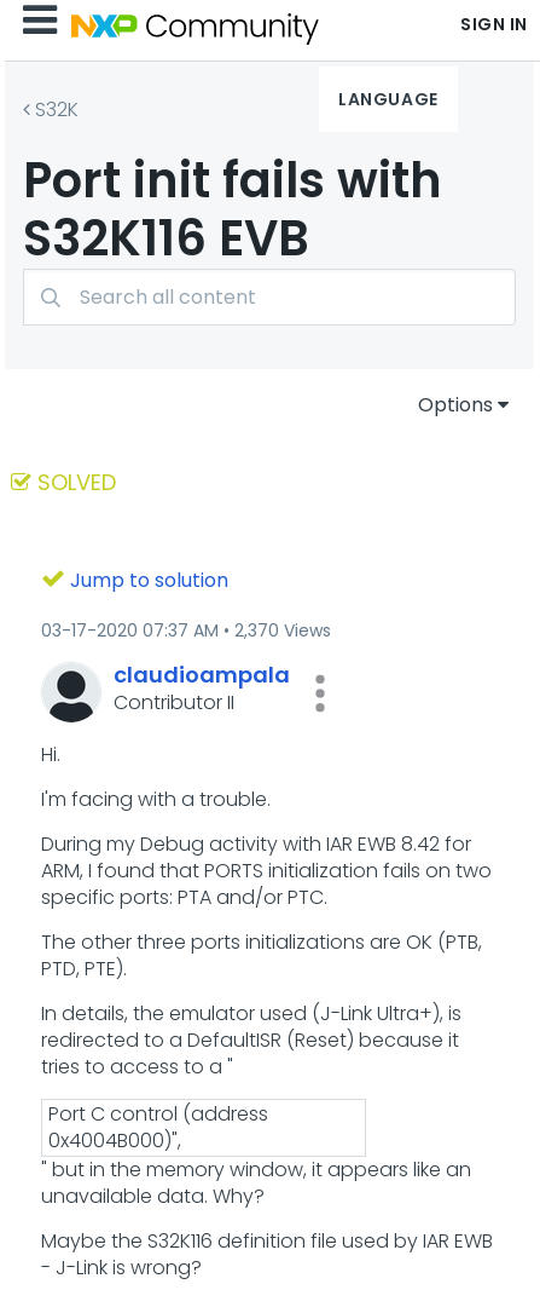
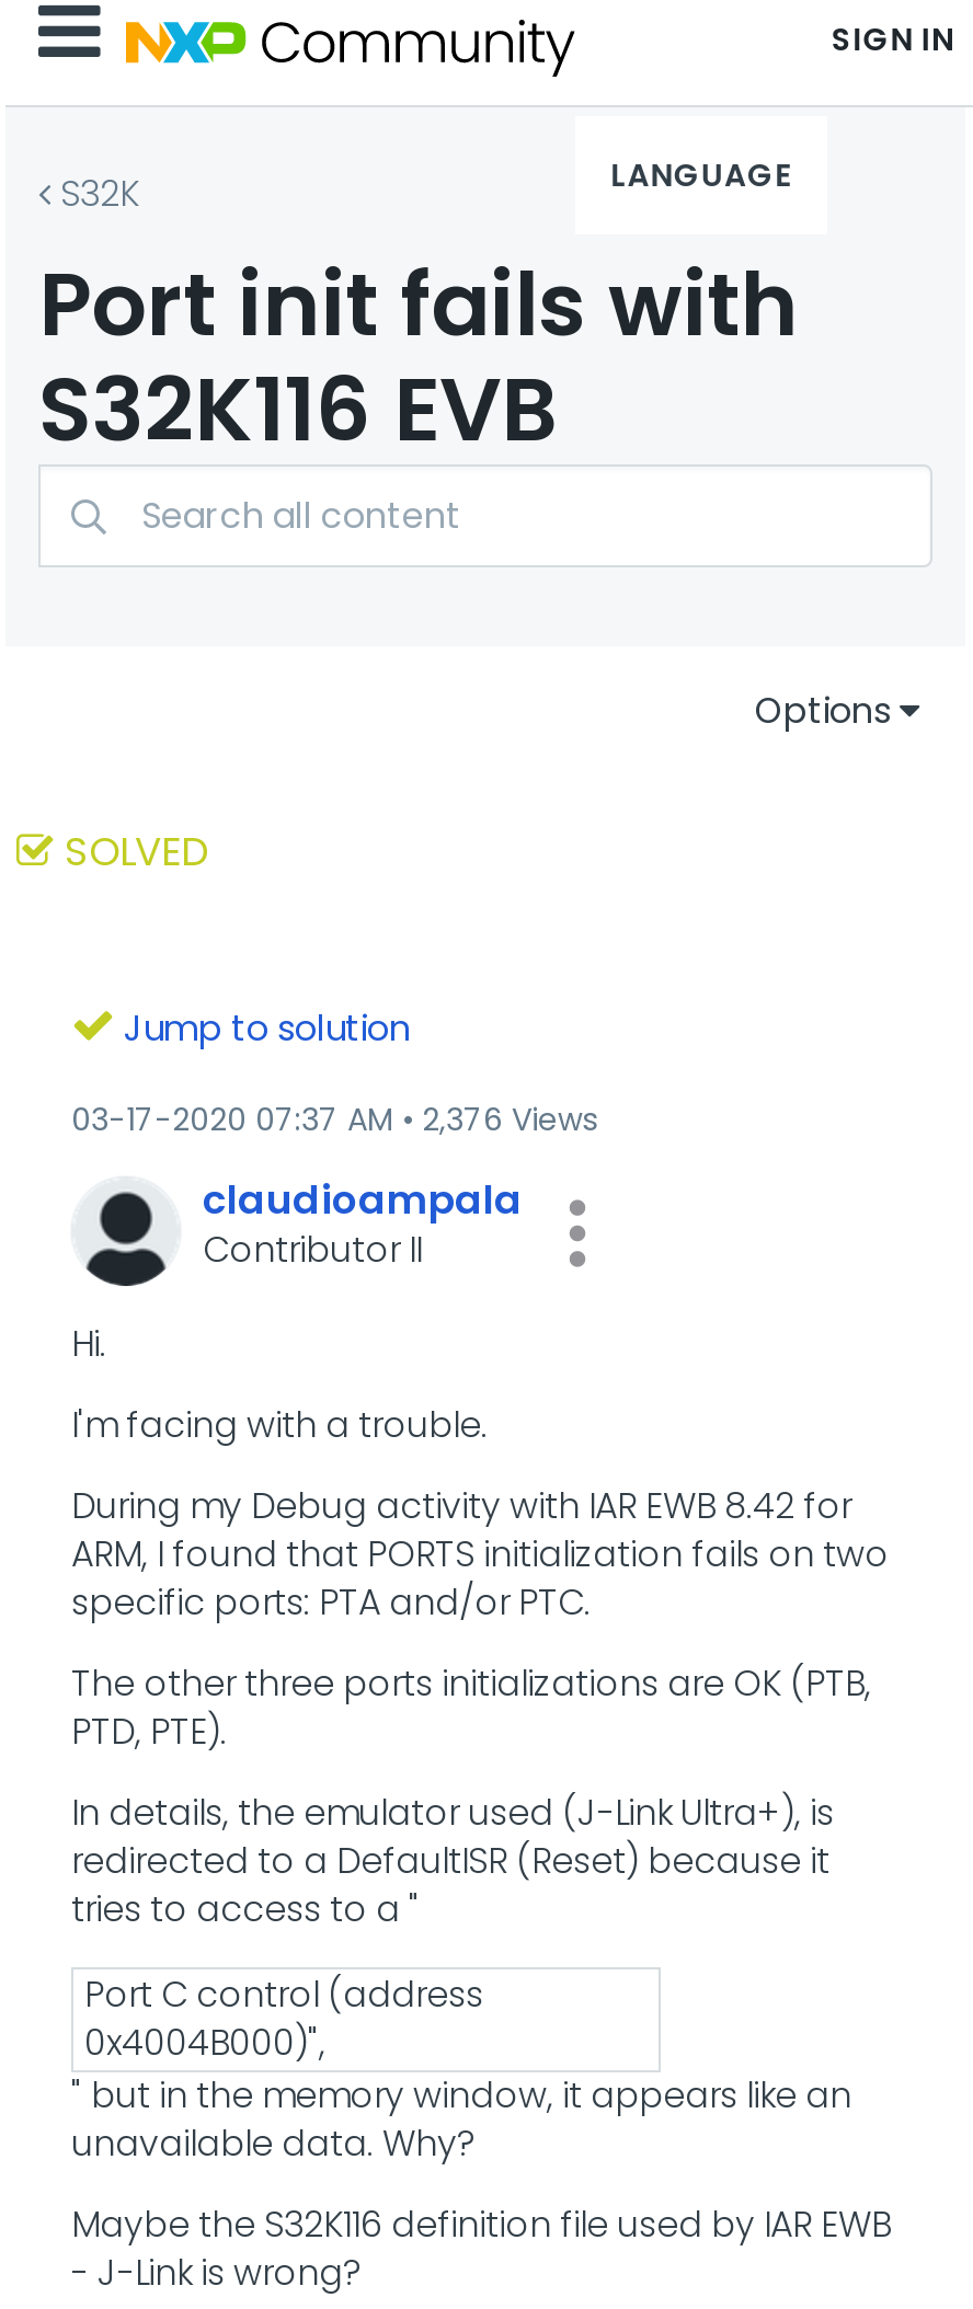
- 03-17-2020 07:37 AM 2,370 Views
+ 03-17-2020 07:37 AM 2,376 Views
